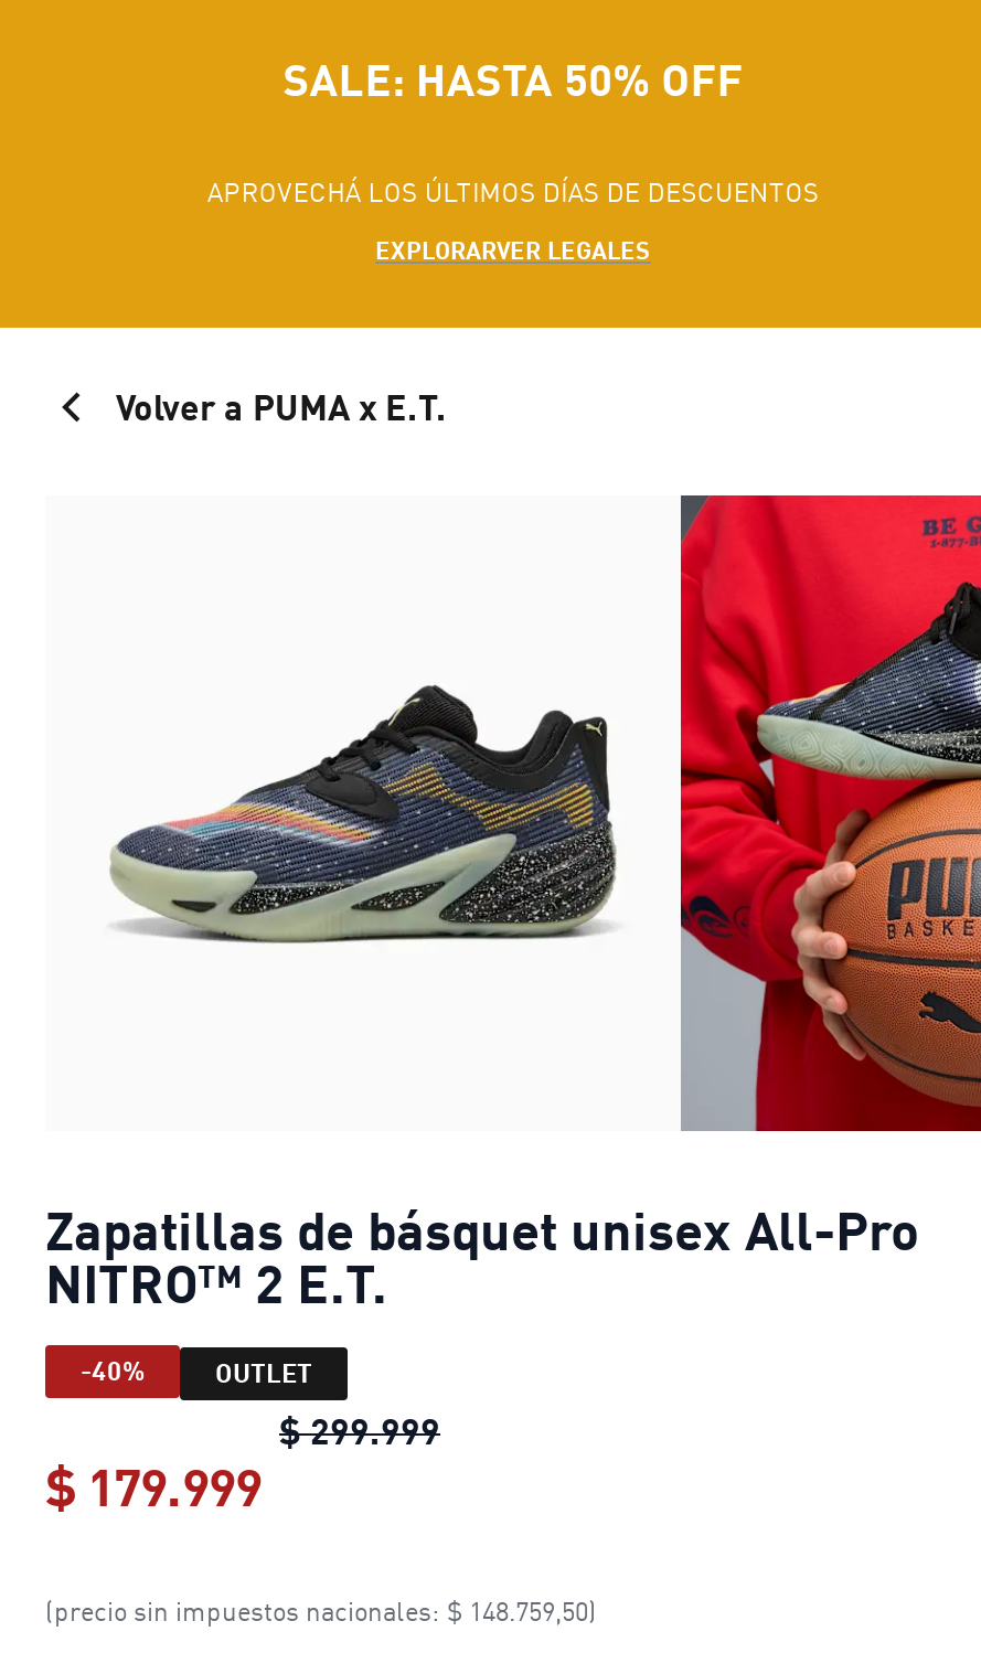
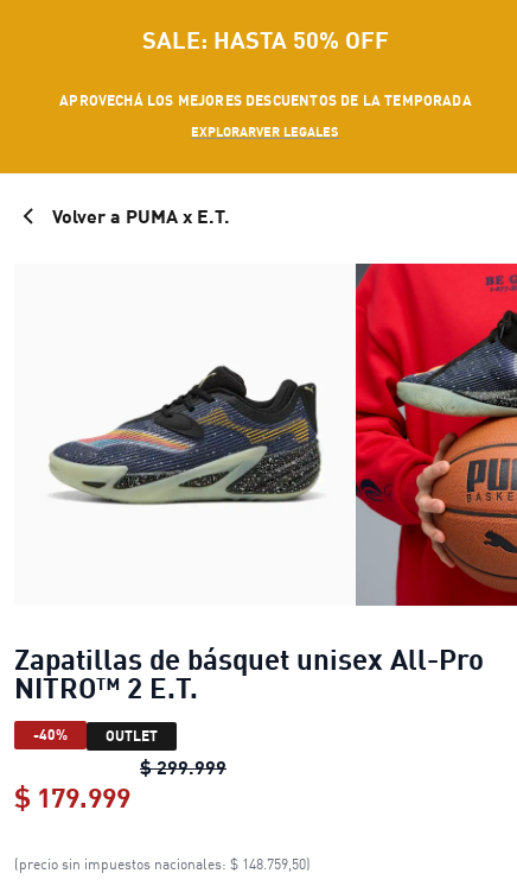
- APROVECHÁ LOS ÚLTIMOS DÍAS DE DESCUENTOS
+ APROVECHÁ LOS MEJORES DESCUENTOS DE LA TEMPORADA
